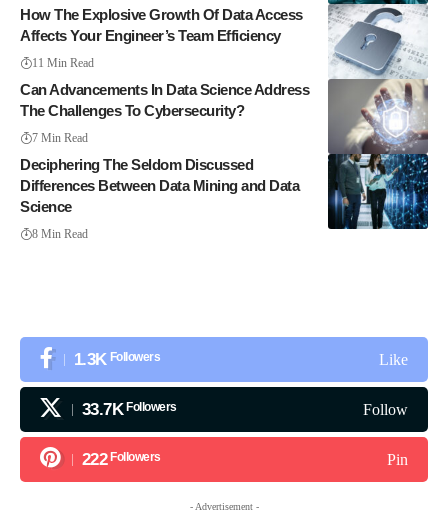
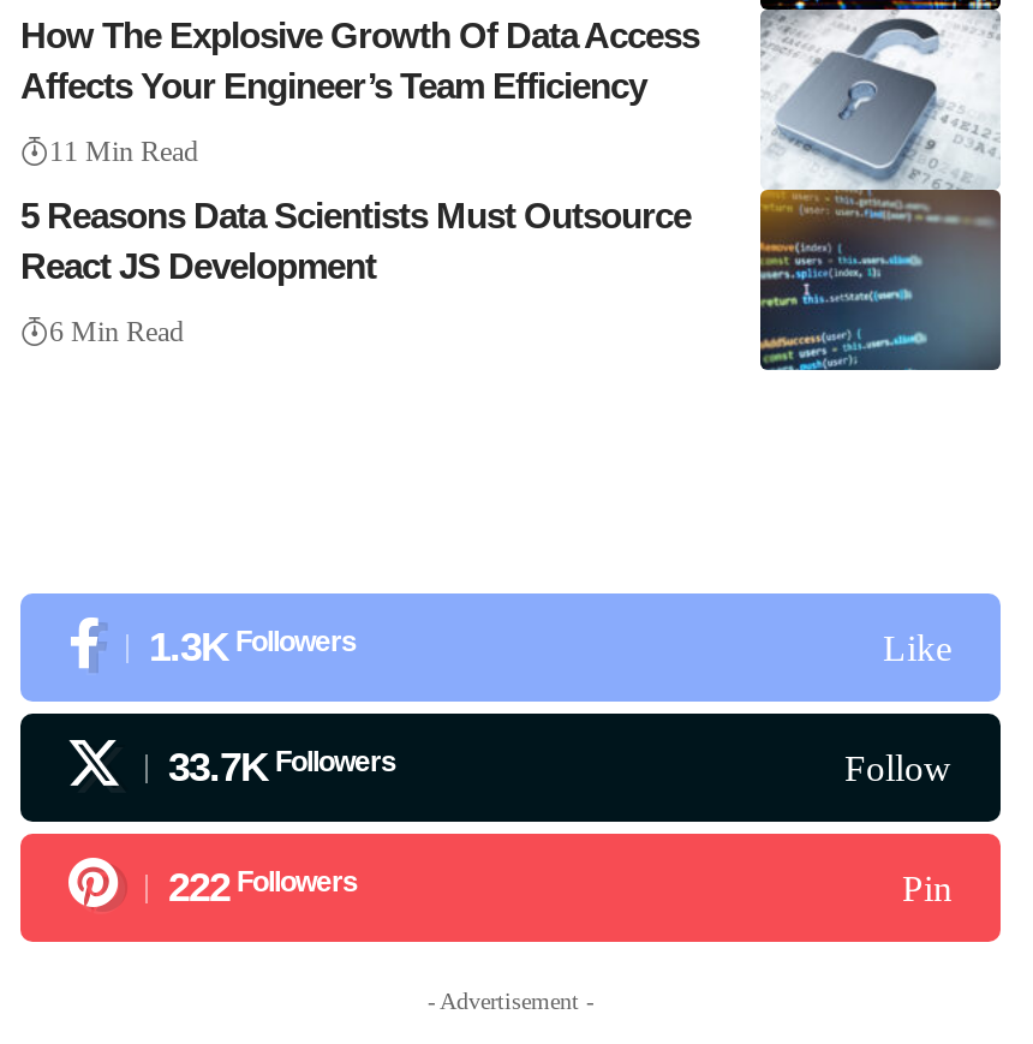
- [image]
- Can Advancements In Data Science Address
- The Challenges To Cybersecurity?
- 7 Min Read
- Deciphering The Seldom Discussed
- Differences Between Data Mining and Data
- Science
- 8 Min Read
+ [image]
+ 5 Reasons Data Scientists Must Outsource
+ React JS Development
+ 6 Min Read
